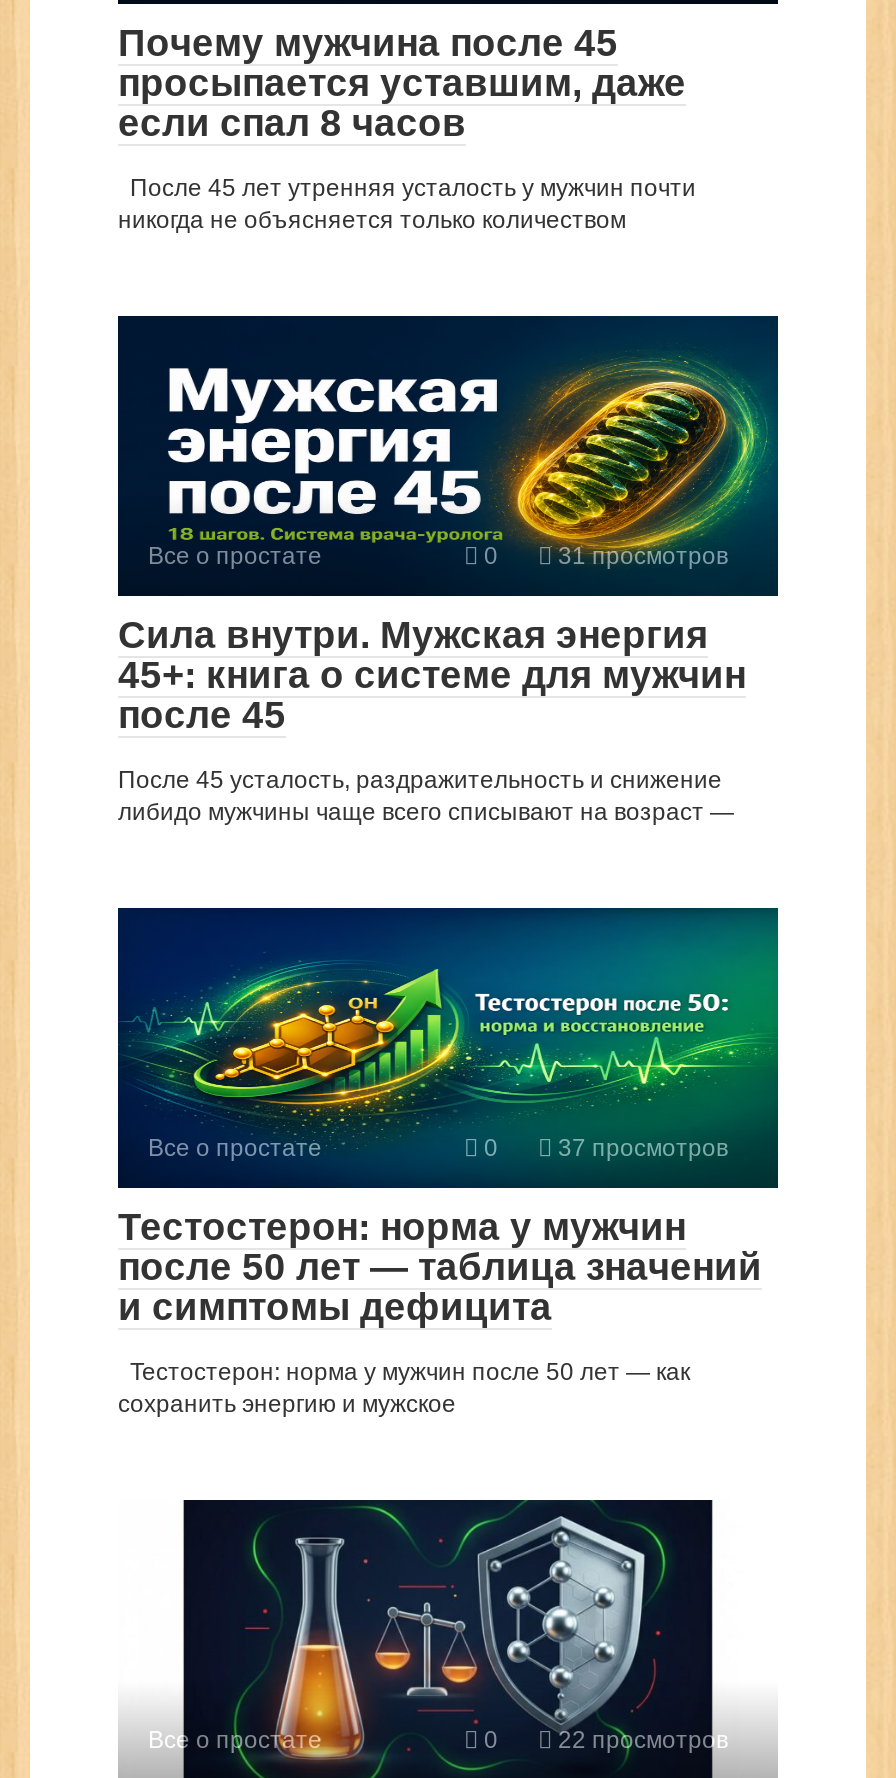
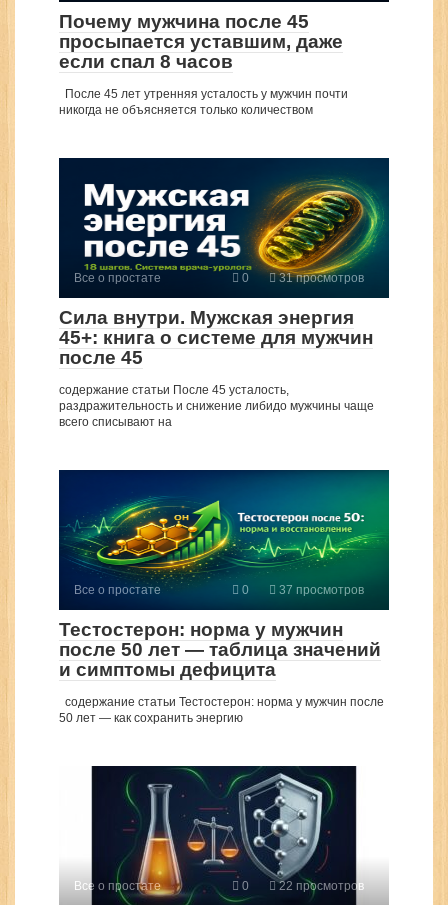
- После 45 усталость, раздражительность и снижение
- либидо мужчины чаще всего списывают на возраст —
+ содержание статьи После 45 усталость,
+ раздражительность и снижение либидо мужчины чаще
+ всего списывают на

- Тестостерон: норма у мужчин после 50 лет — как
- сохранить энергию и мужское
+ содержание статьи Тестостерон: норма у мужчин после
+ 50 лет — как сохранить энергию
